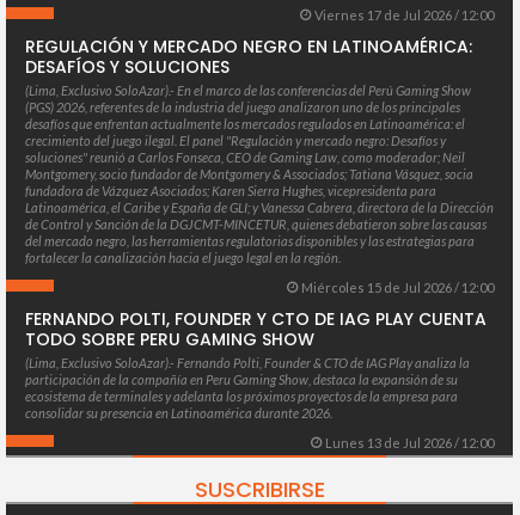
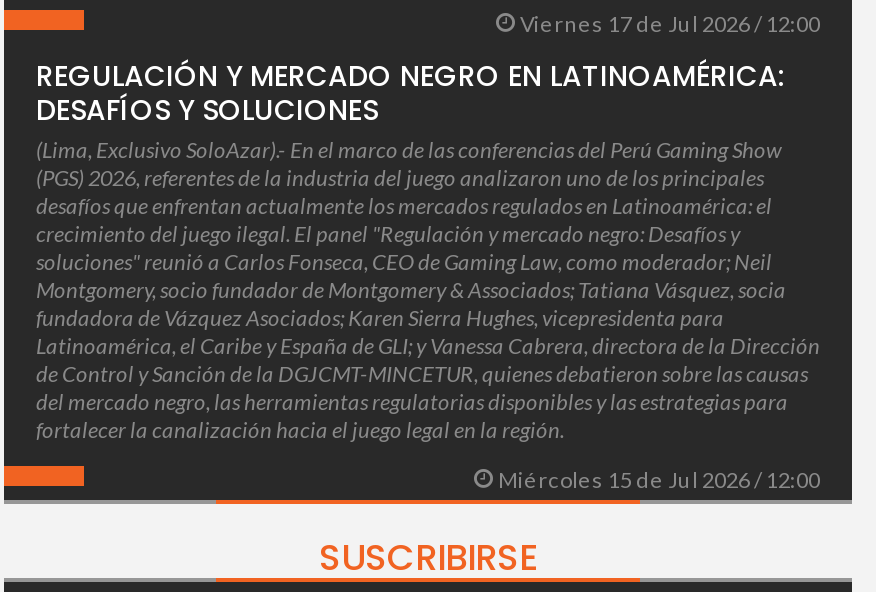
- FERNANDO POLTI, FOUNDER Y CTO DE IAG PLAY CUENTA
- TODO SOBRE PERU GAMING SHOW
- (Lima, Exclusivo SoloAzar).- Fernando Polti, Founder & CTO de IAG Play analiza la
- participación de la compañía en Peru Gaming Show, destaca la expansión de su
- ecosistema de terminales y adelanta los próximos proyectos de la empresa para
- consolidar su presencia en Latinoamérica durante 2026.
- Lunes 13 de Jul 2026 / 12:00
